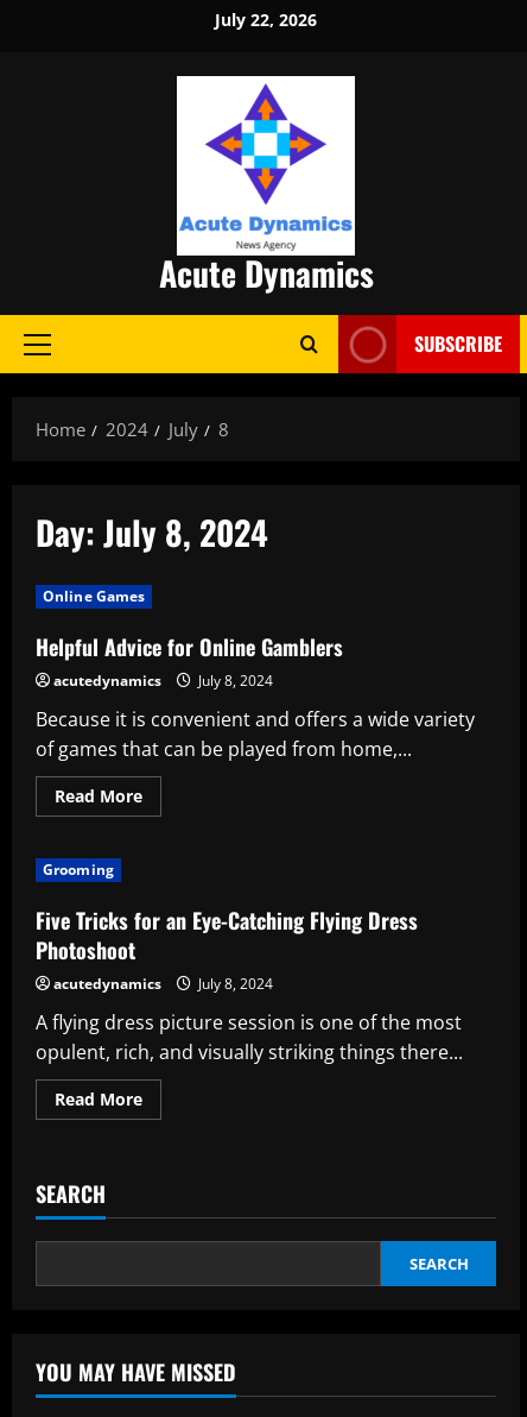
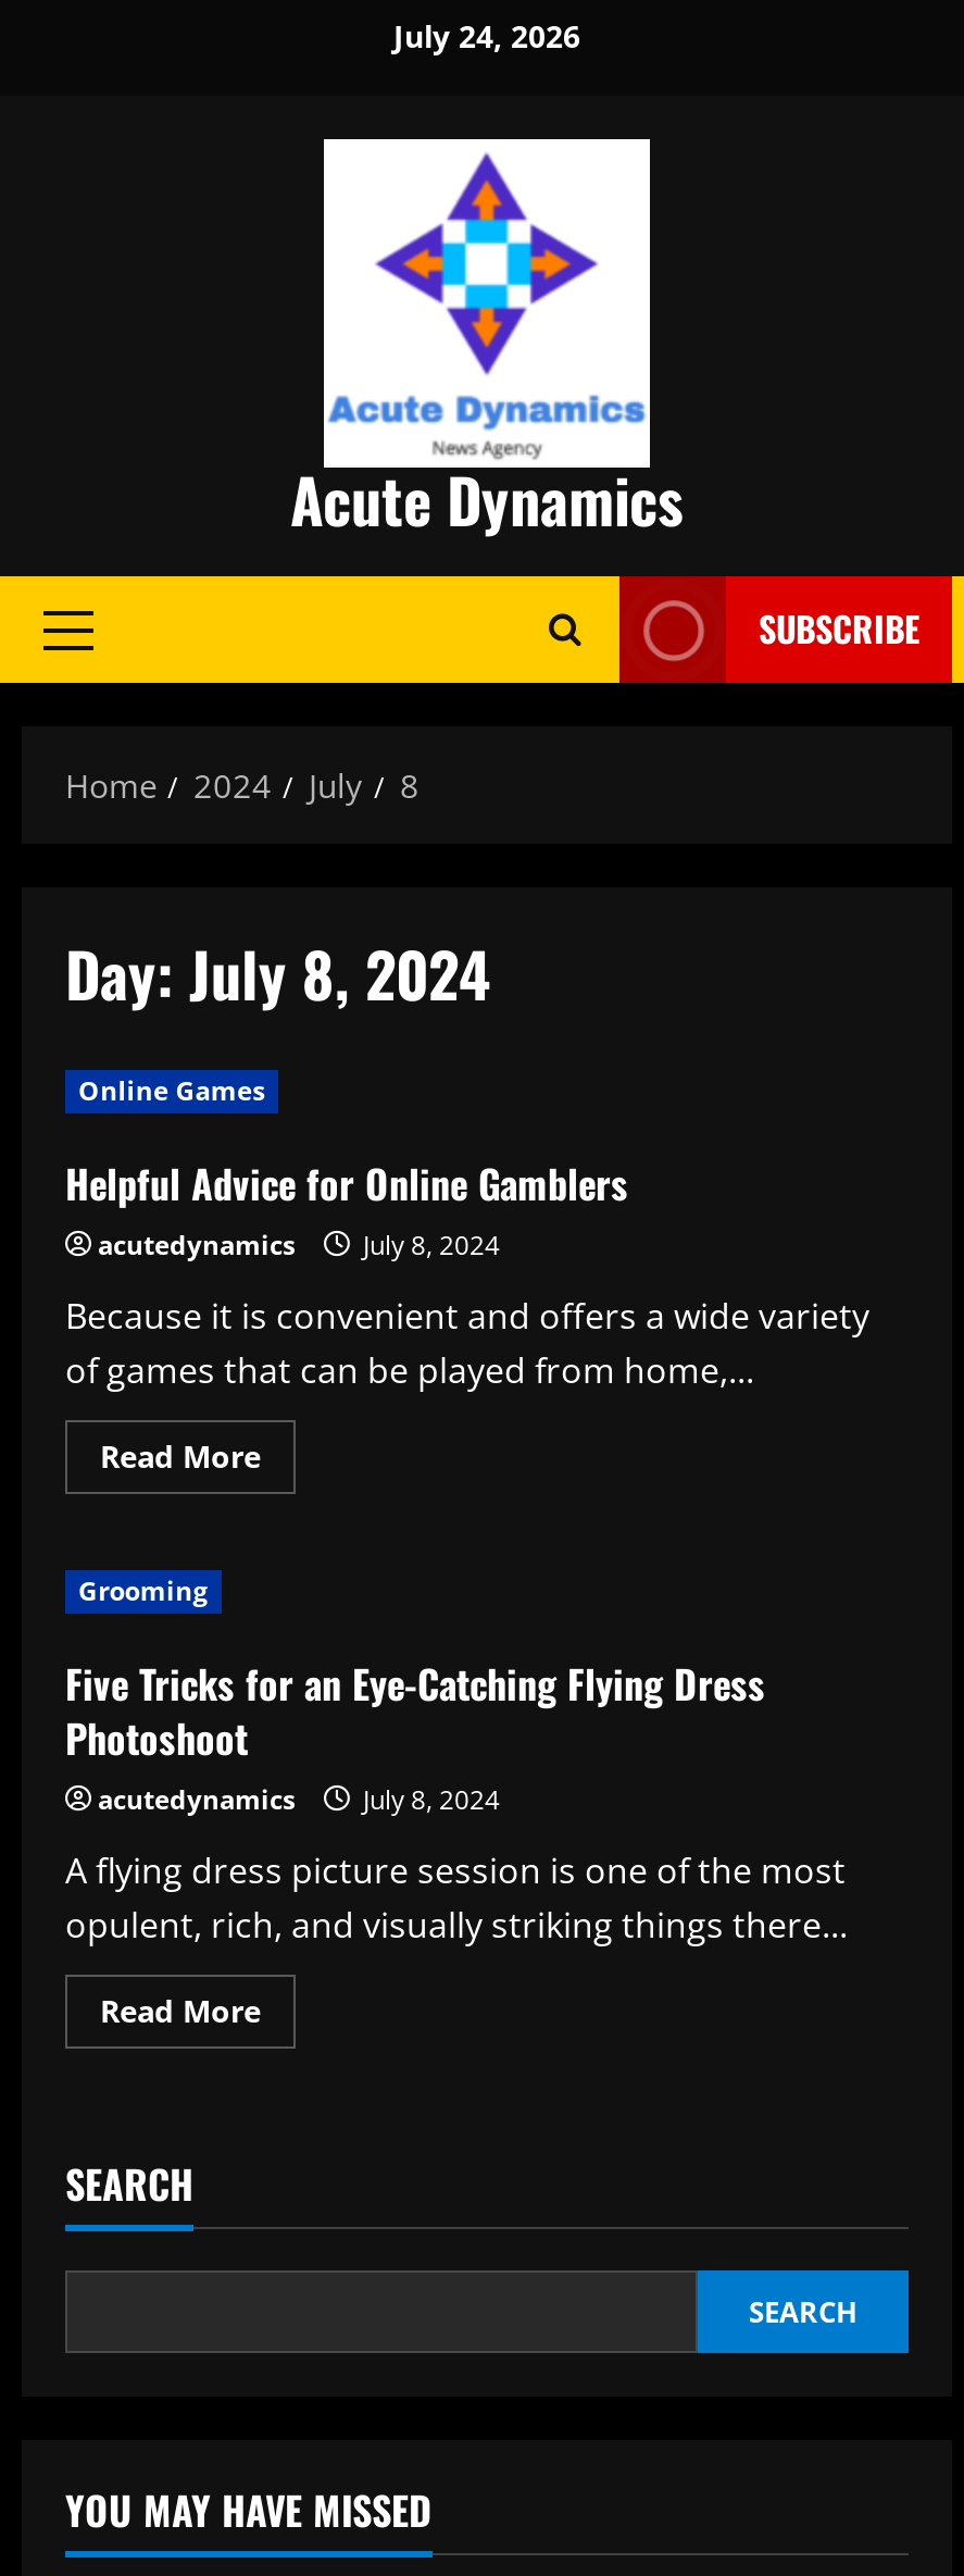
- July 22, 2026
+ July 24, 2026
